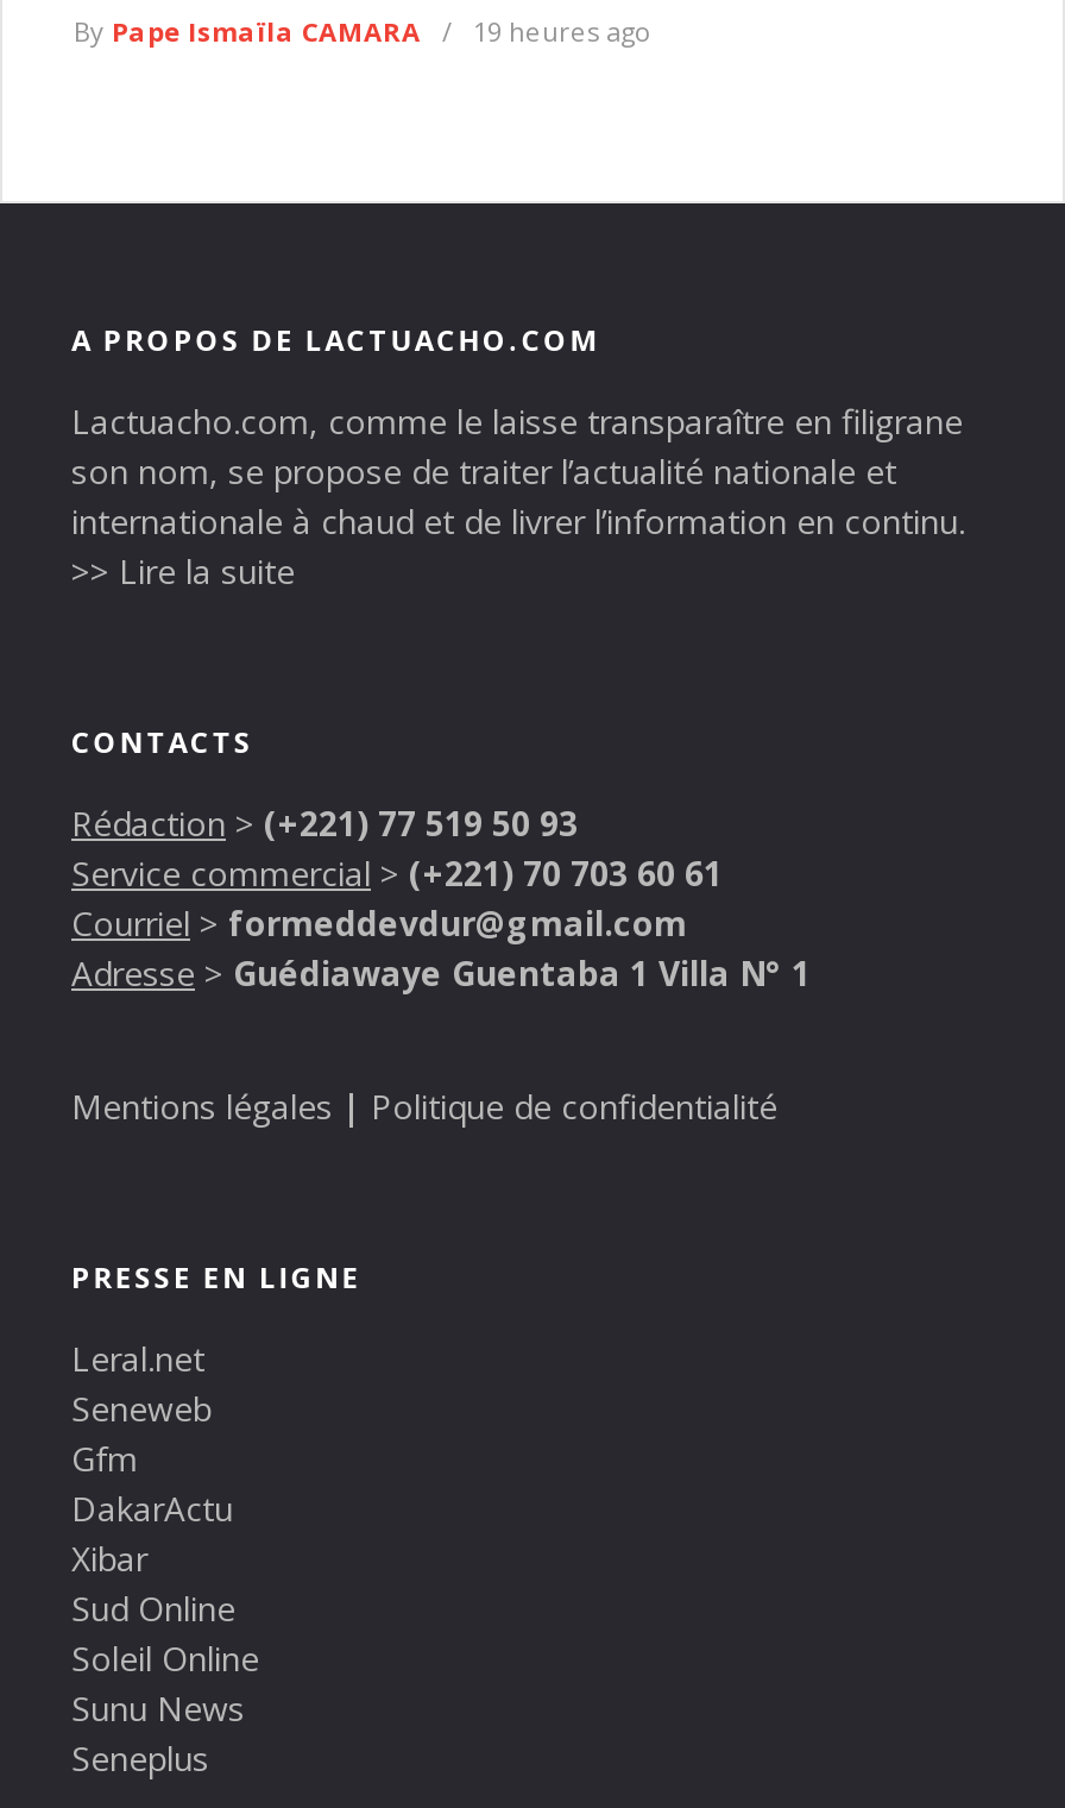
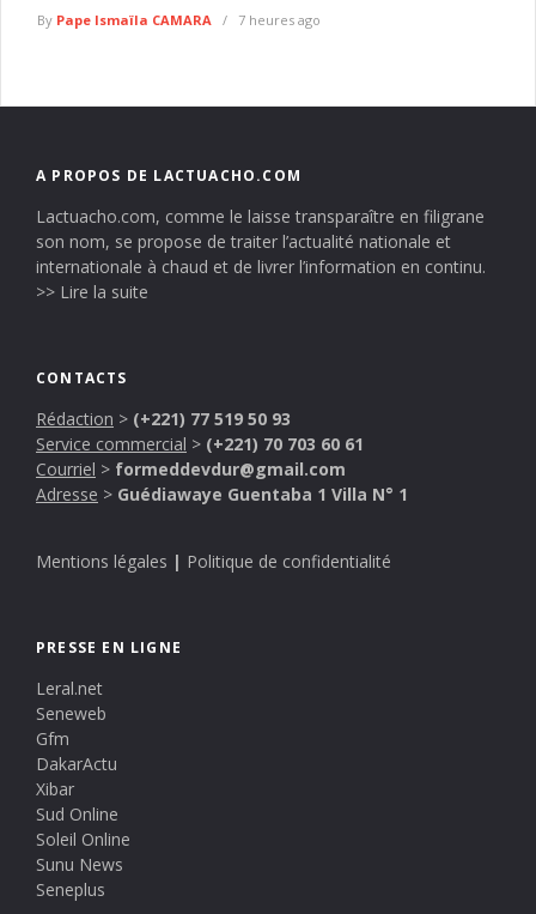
- By Pape Ismaïla CAMARA 19 heures ago
+ By Pape Ismaïla CAMARA 7 heures ago
